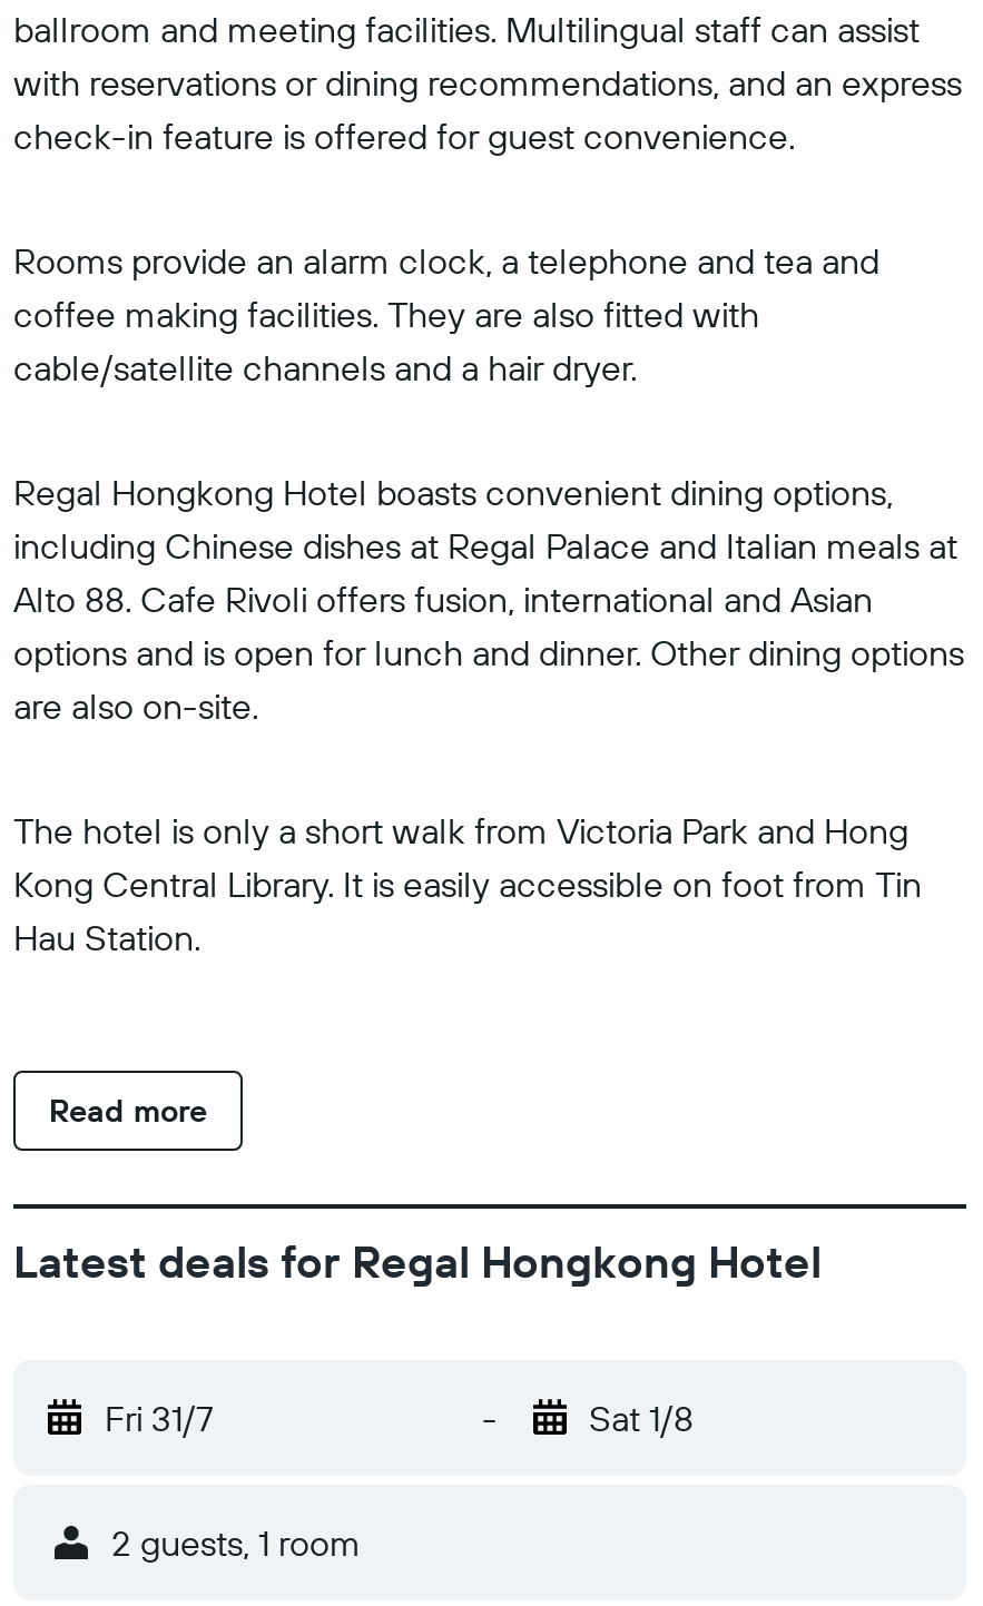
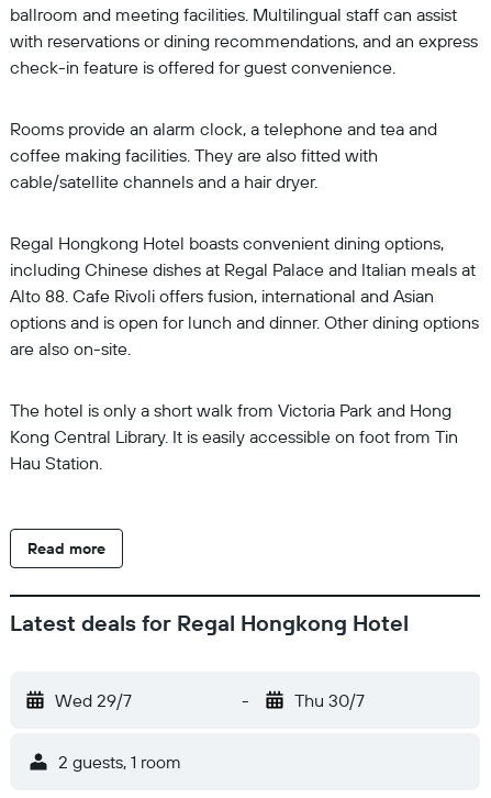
- Fri 31/7
+ Wed 29/7

- Sat 1/8
+ Thu 30/7
